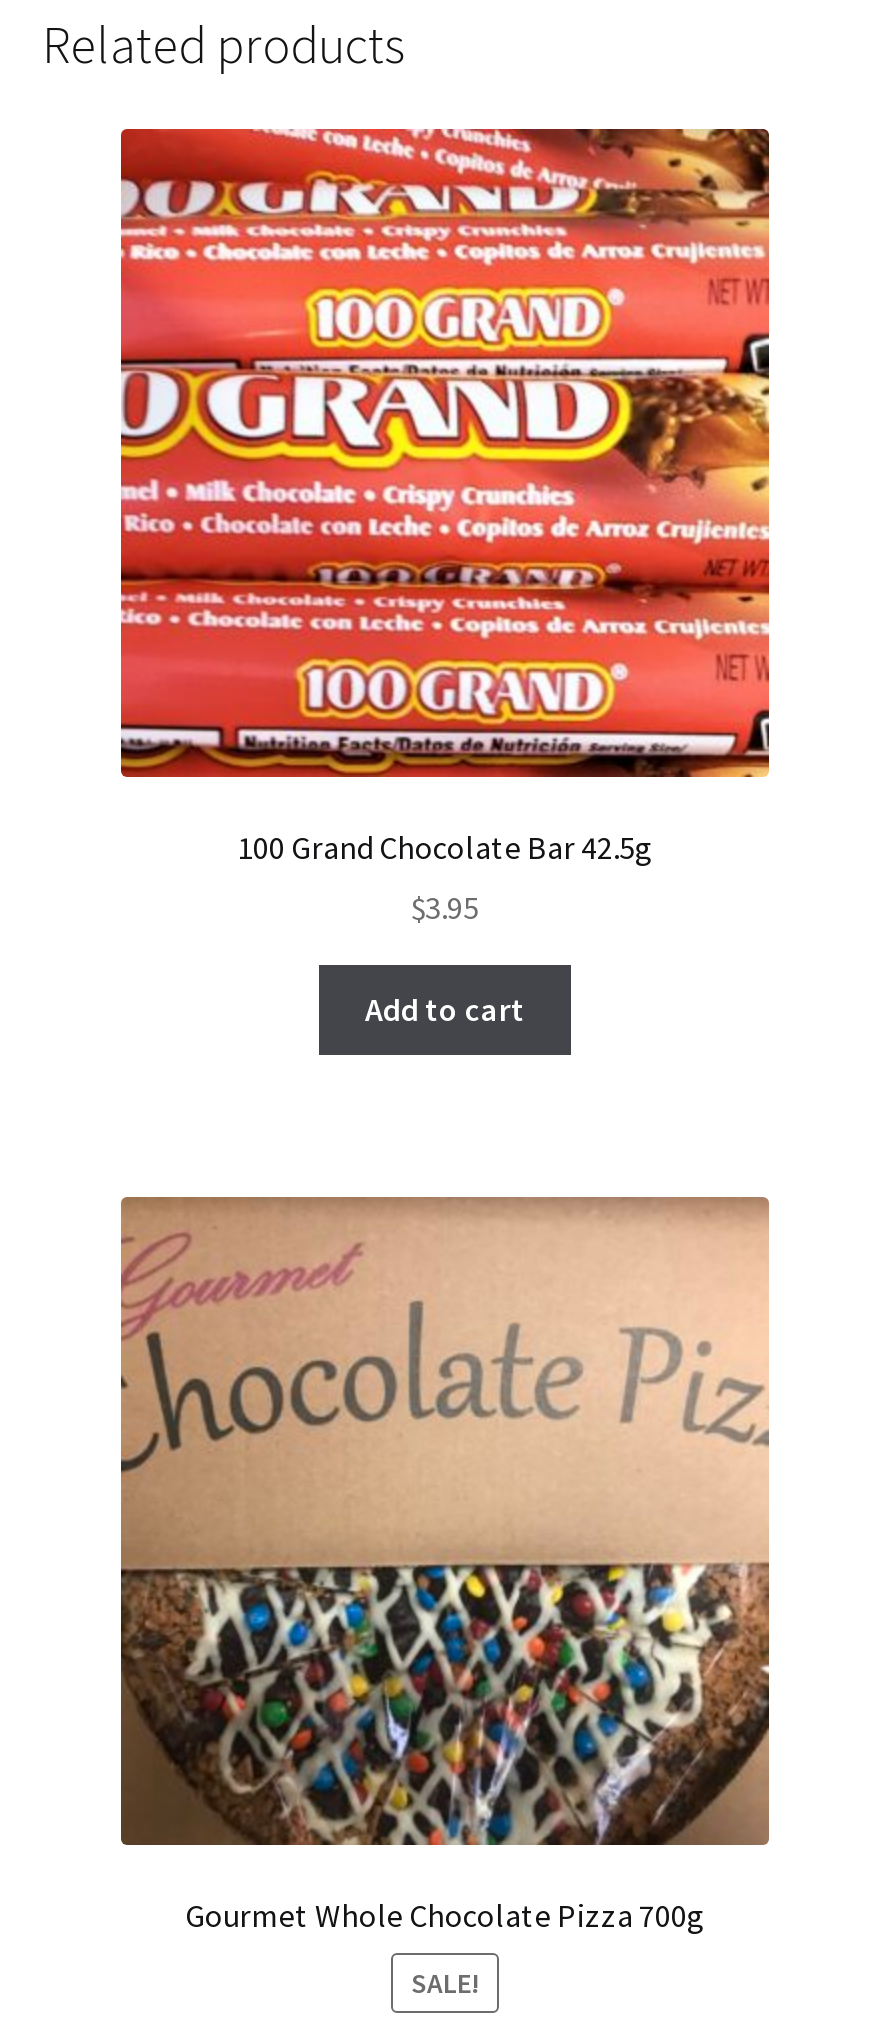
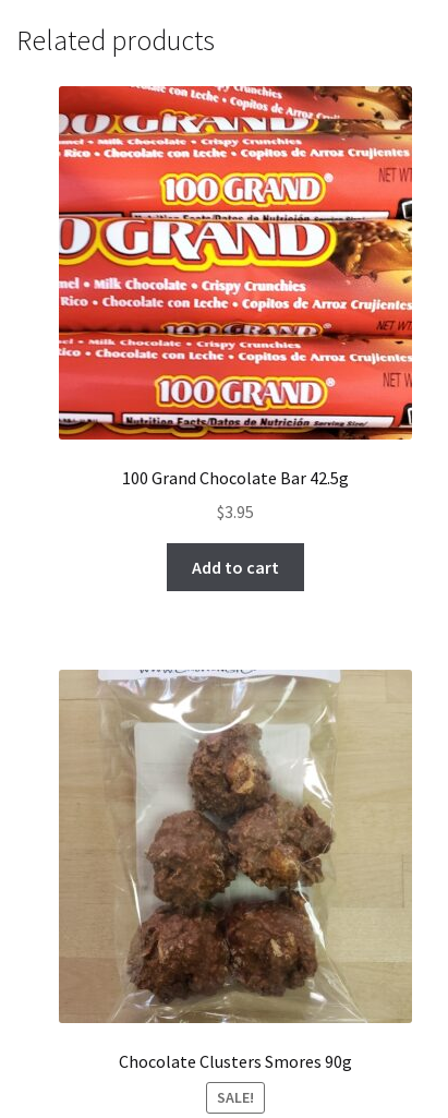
- [image]
- Gourmet Whole Chocolate Pizza 700g
+ [image]
+ Chocolate Clusters Smores 90g
